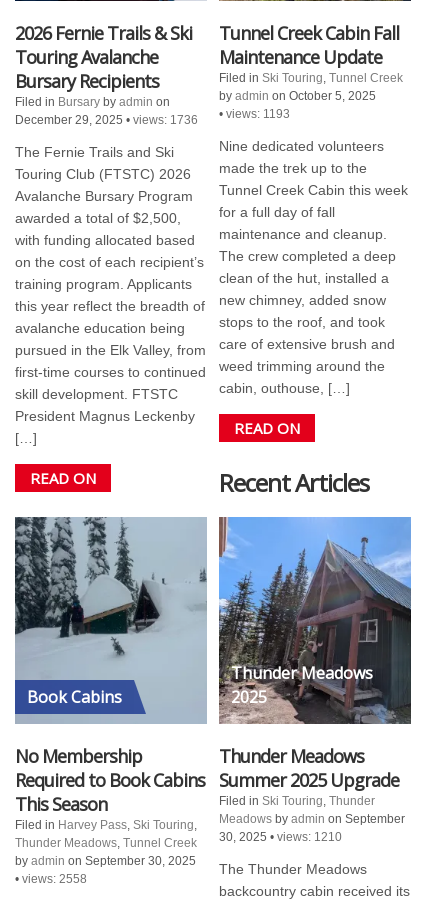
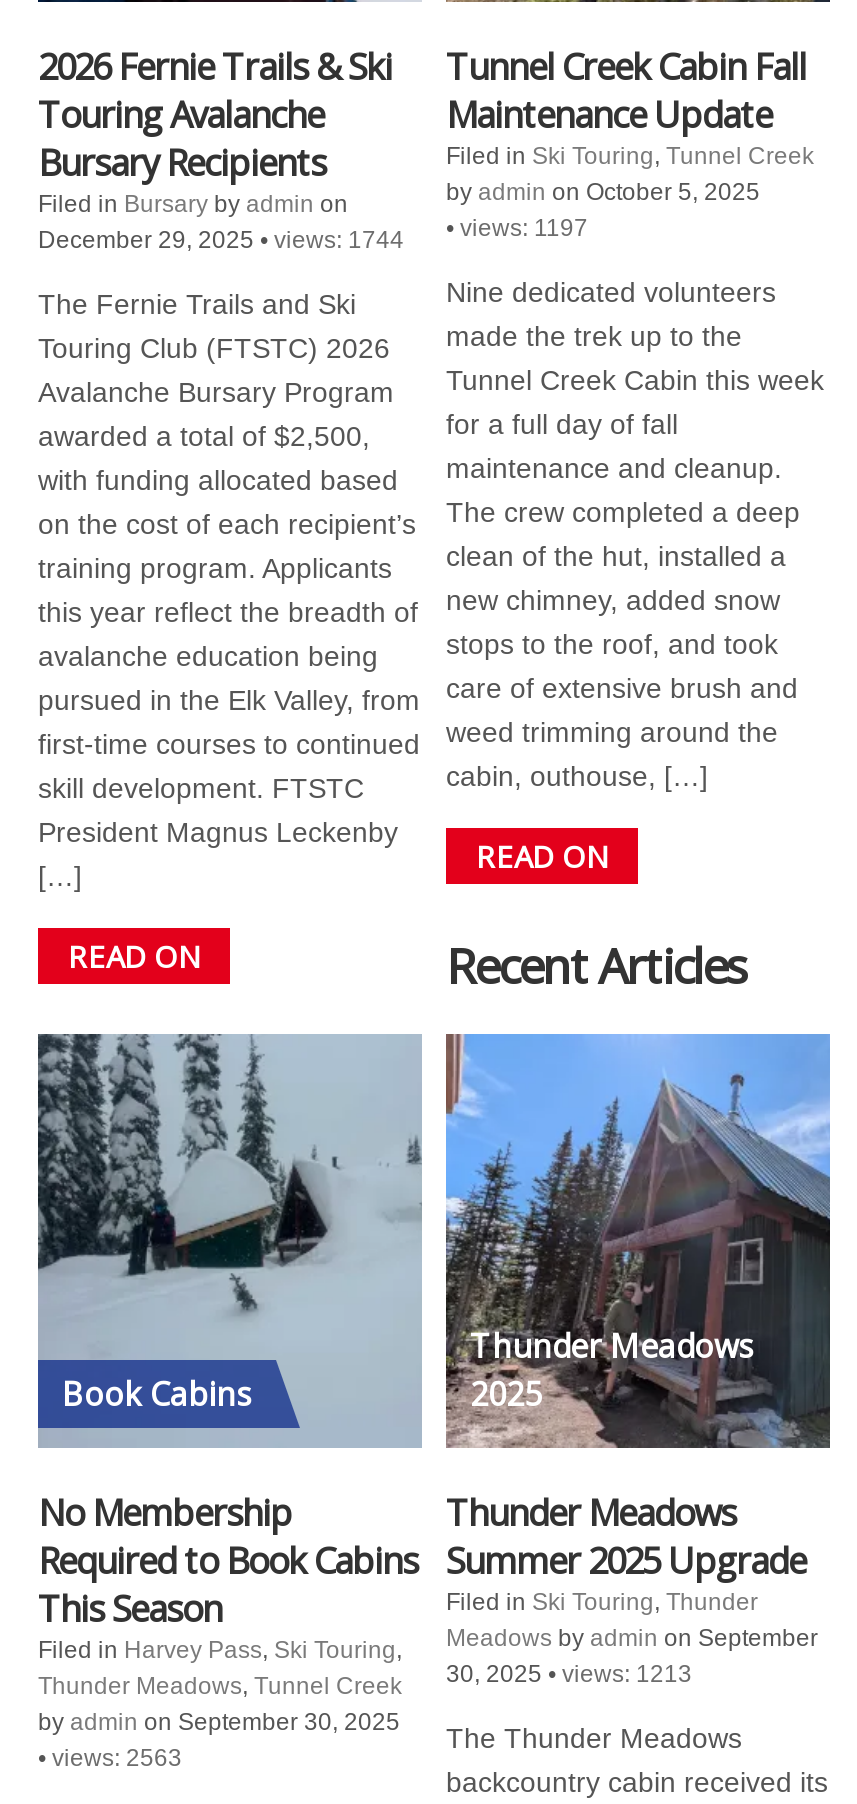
- • views: 1193
+ • views: 1197

- December 29, 2025 • views: 1736
+ December 29, 2025 • views: 1744

- Thunder Meadows, Tunnel Creek 30, 2025 • views: 1210
+ Thunder Meadows, Tunnel Creek 30, 2025 • views: 1213

- • views: 2558
+ • views: 2563
